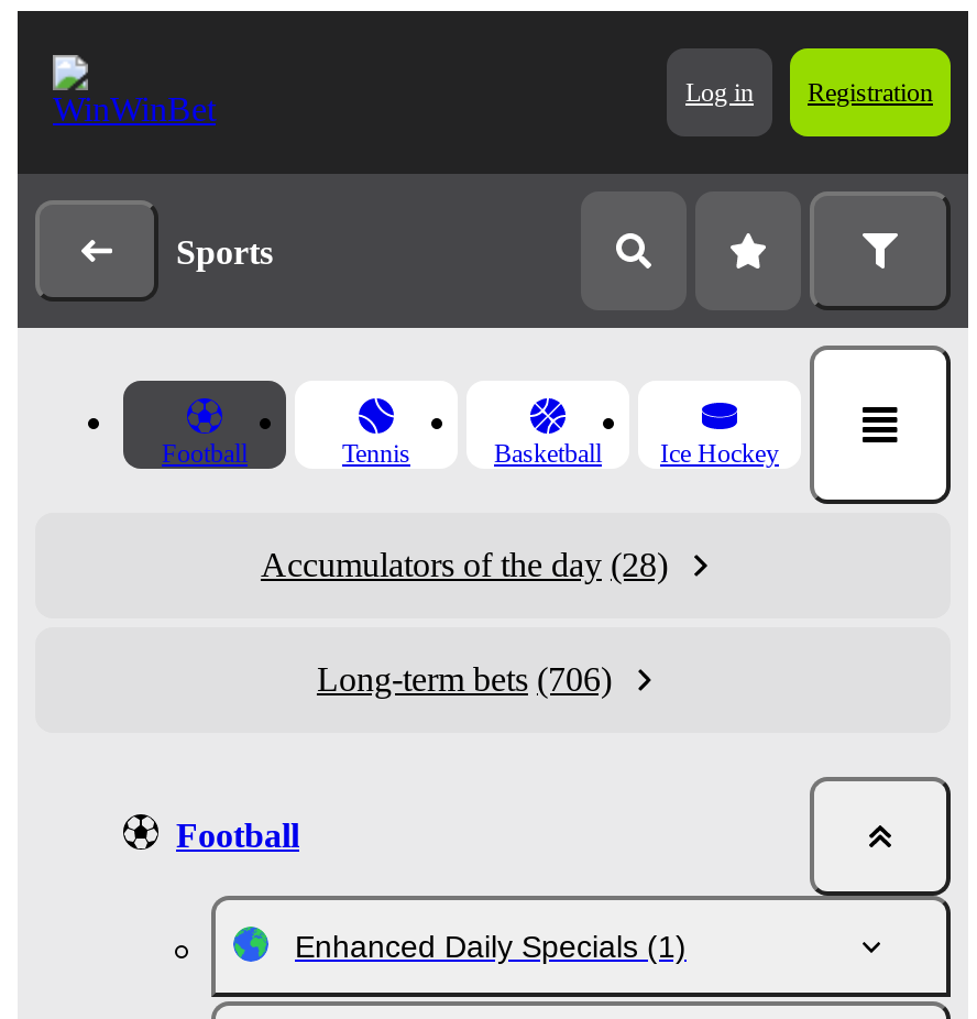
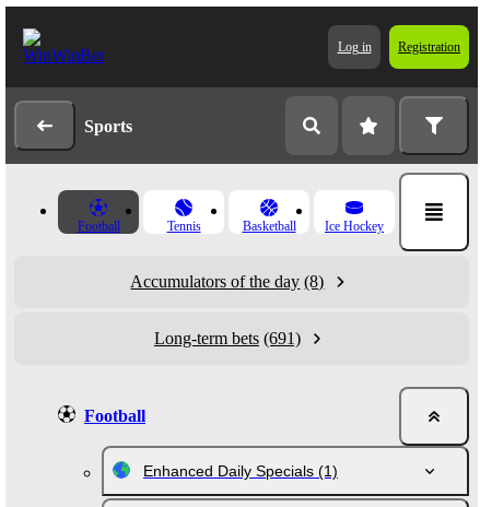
- Accumulators of the day (28)
+ Accumulators of the day (8)

- Long-term bets (706)
+ Long-term bets (691)
